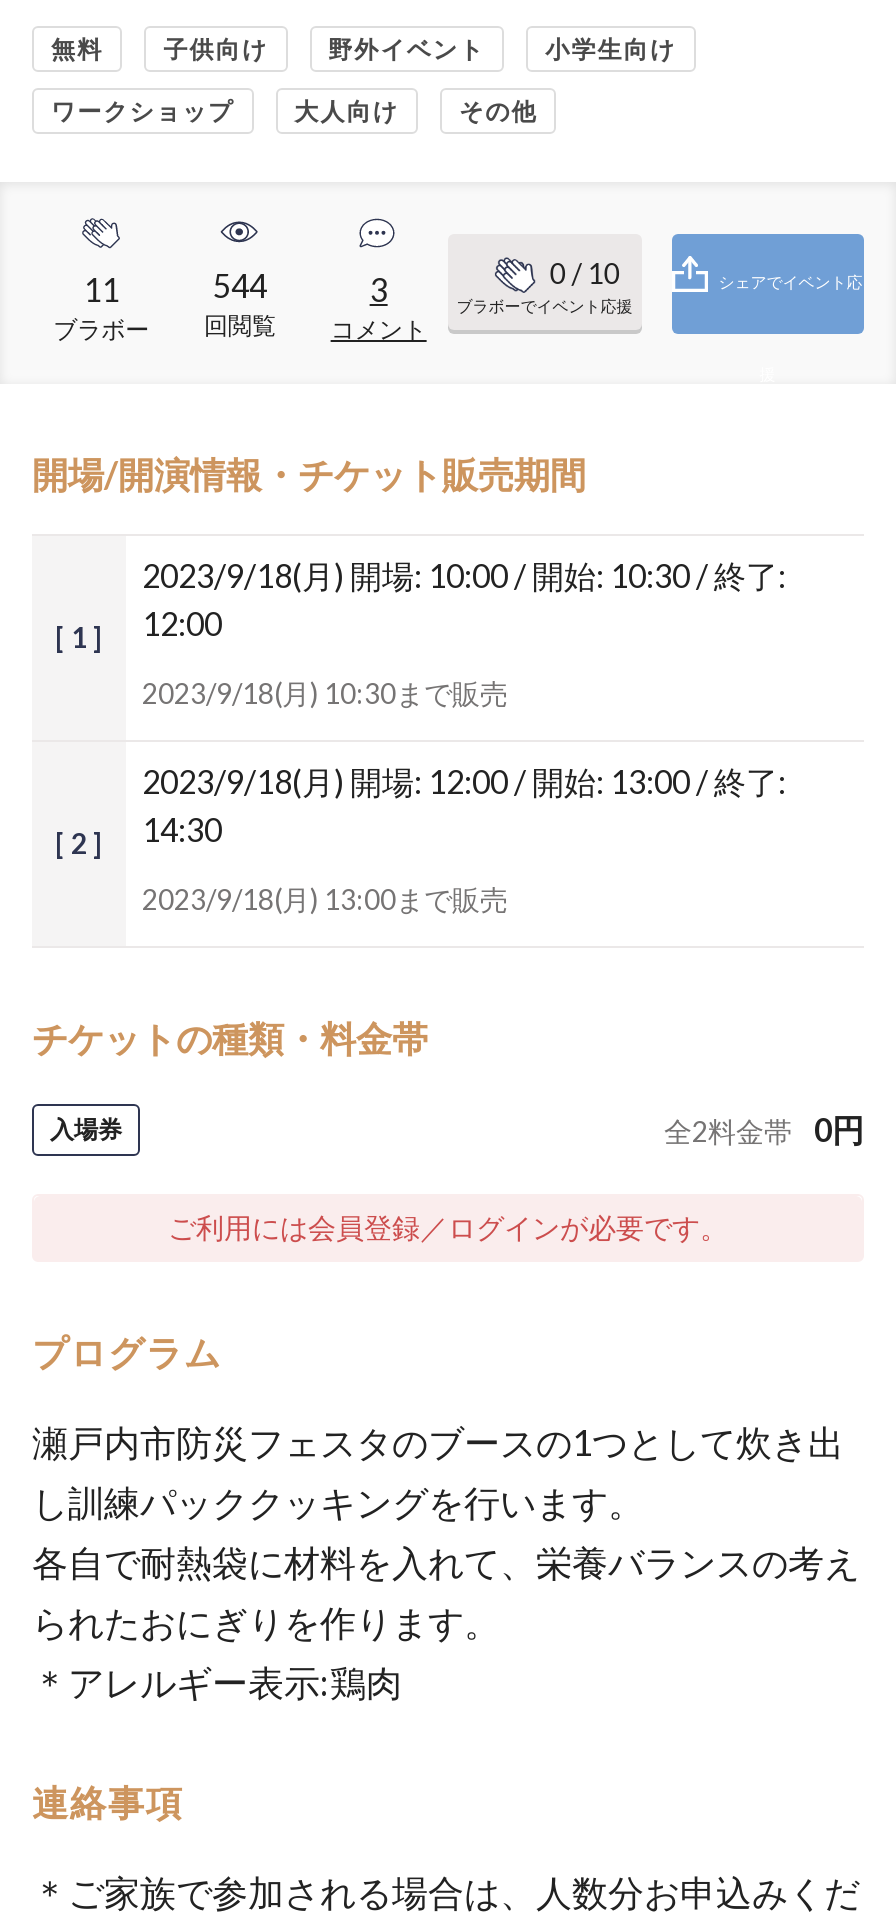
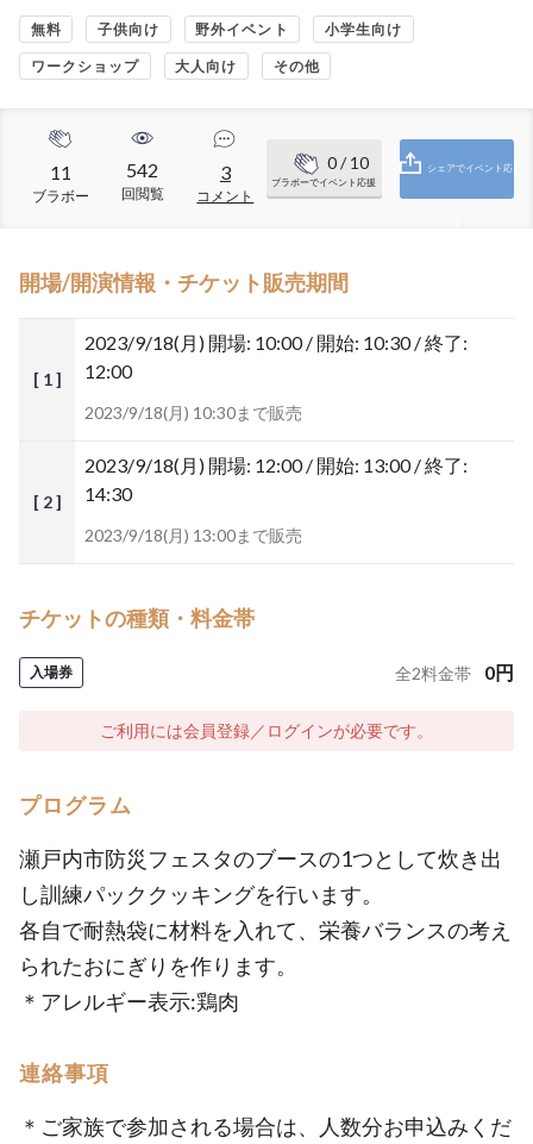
- 544
+ 542
